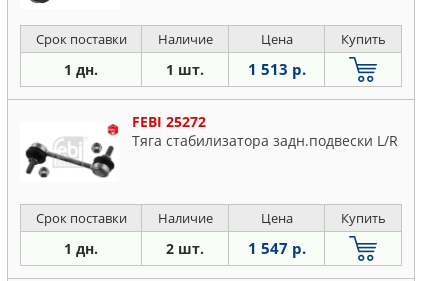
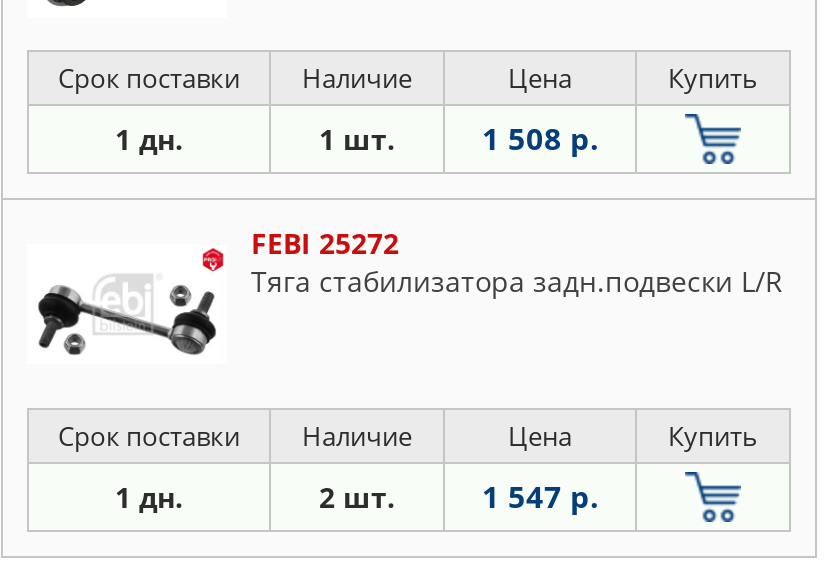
- 1 513 р.
+ 1 508 р.
